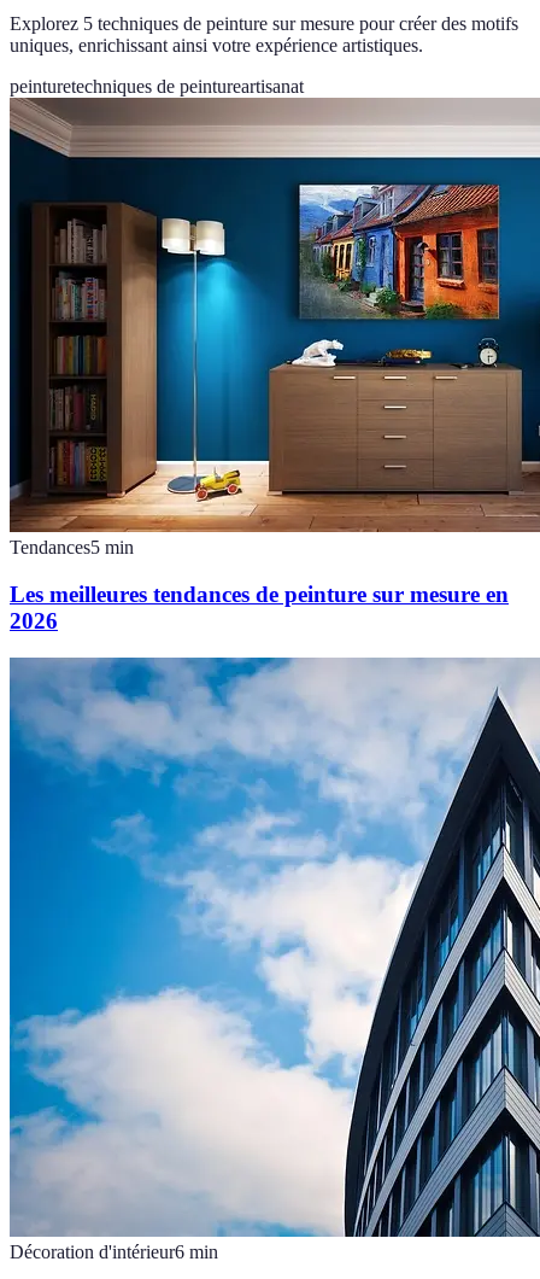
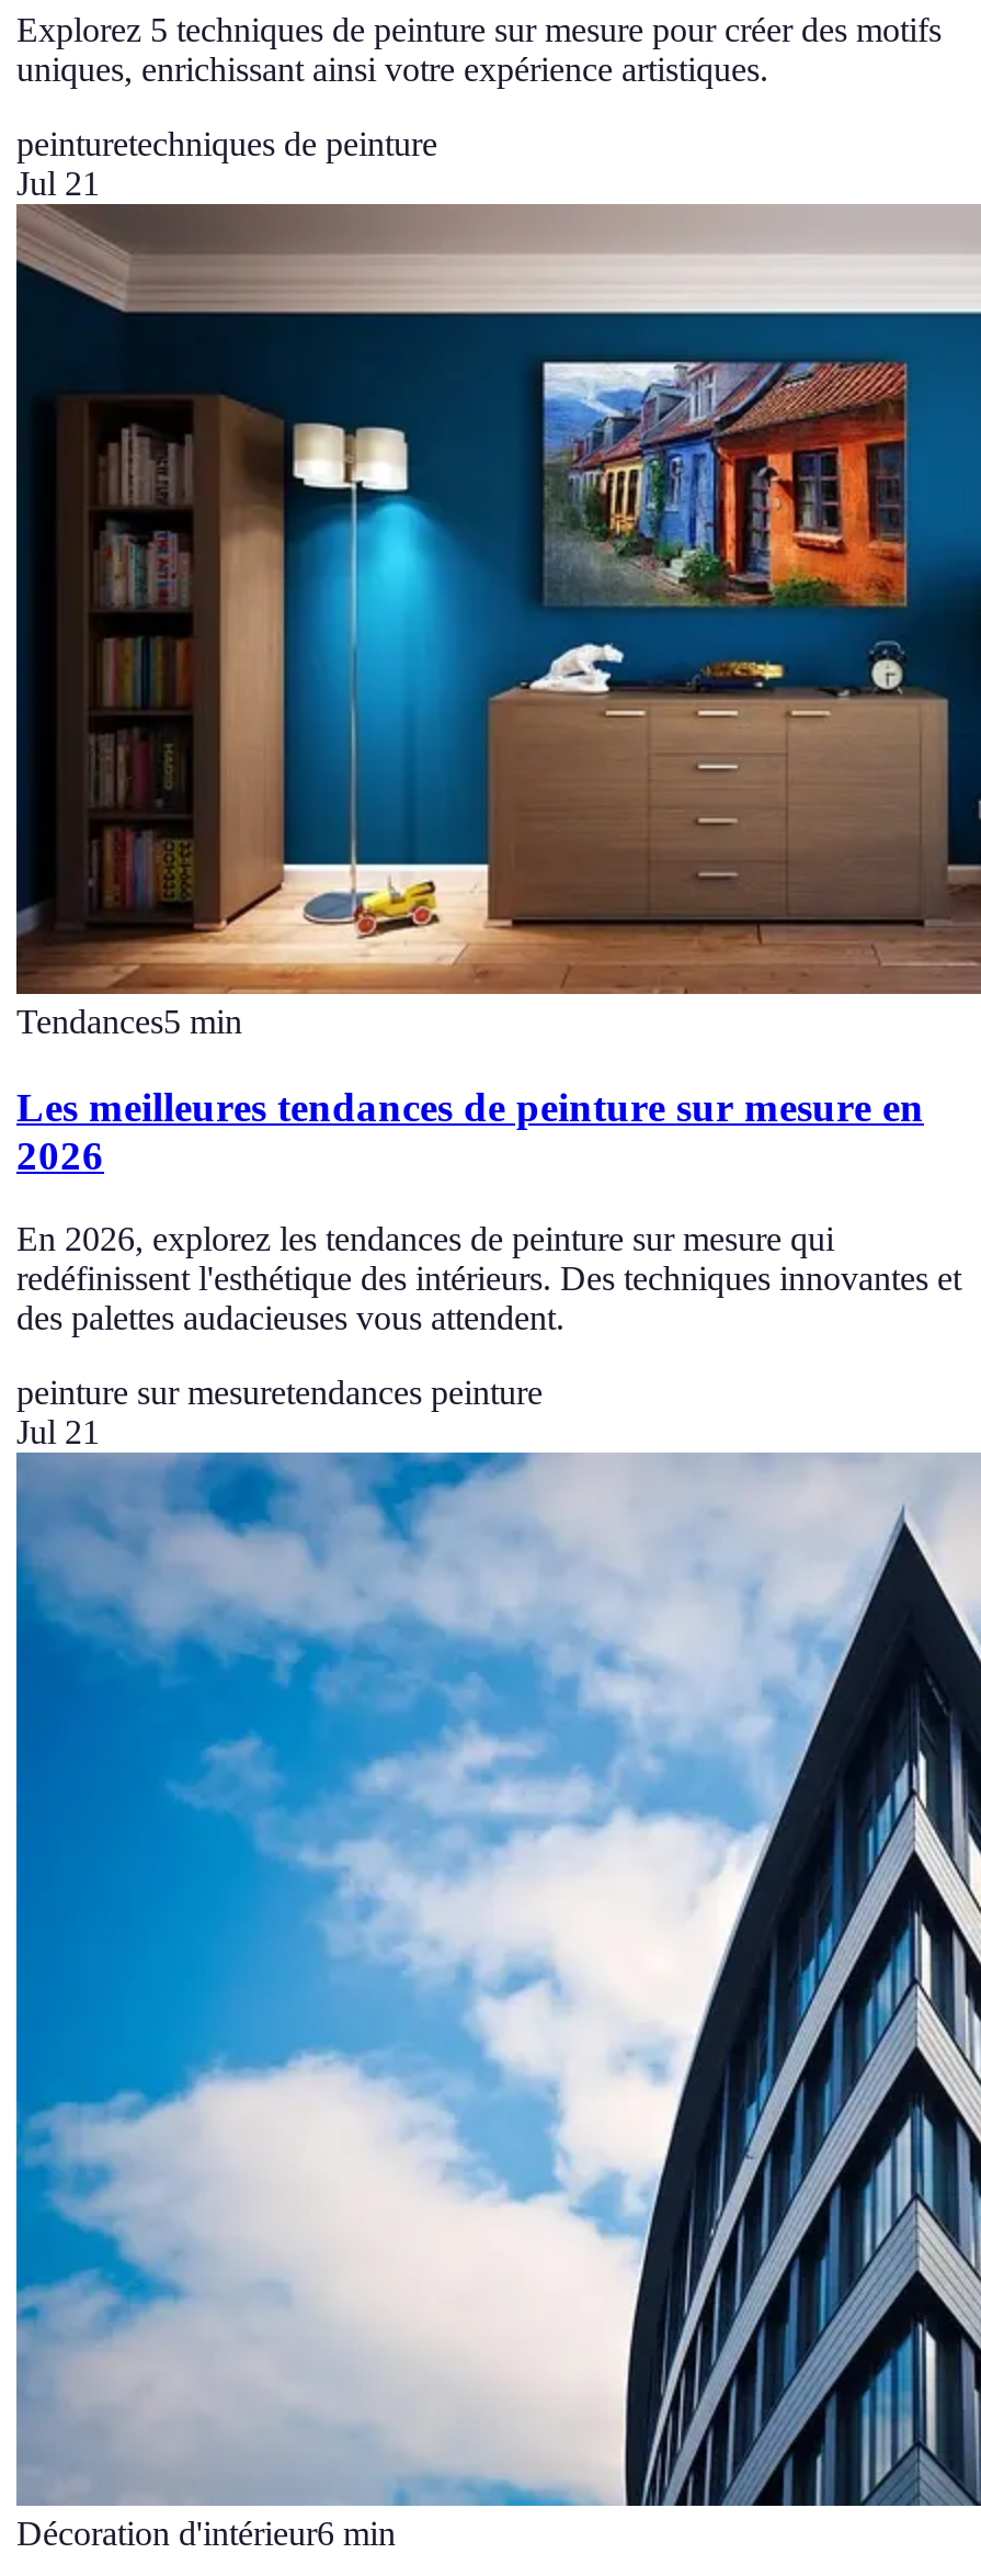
- peinturetechniques de peintureartisanat
+ peinturetechniques de peinture
+ Jul 21

+ En 2026, explorez les tendances de peinture sur mesure qui
+ redéfinissent l'esthétique des intérieurs. Des techniques innovantes et
+ des palettes audacieuses vous attendent.
+ peinture sur mesuretendances peinture
+ Jul 21
